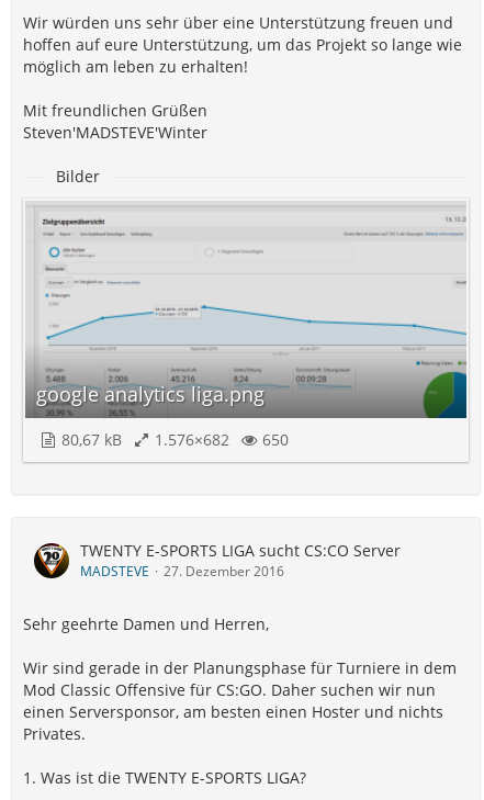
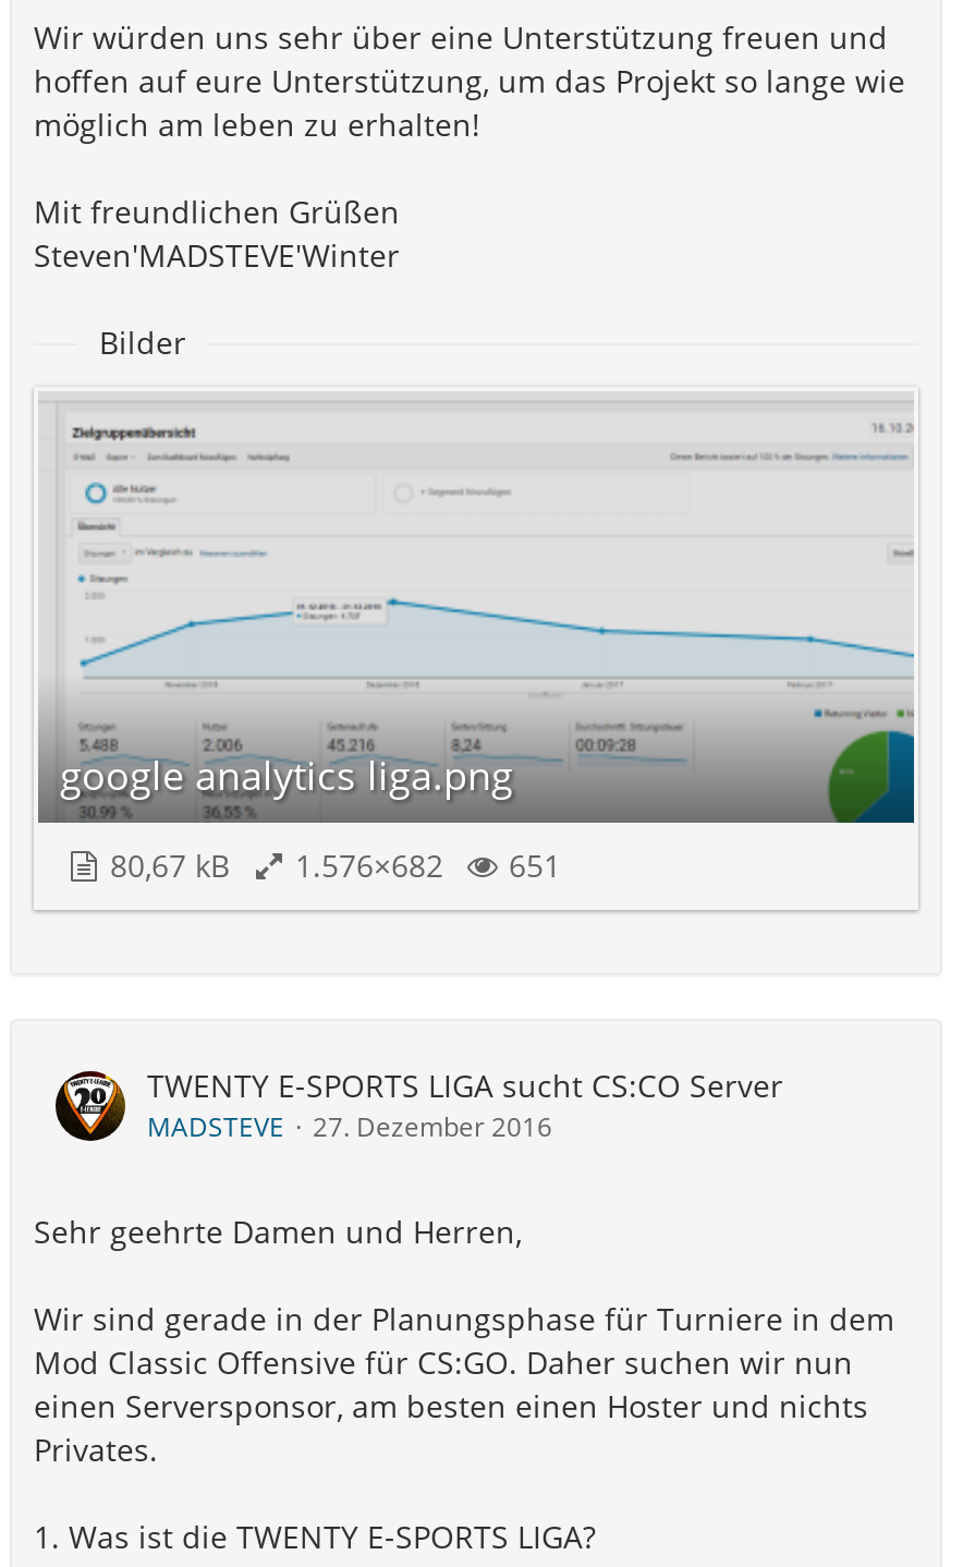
- 80,67 kB 1.576×682 650
+ 80,67 kB 1.576×682 651
